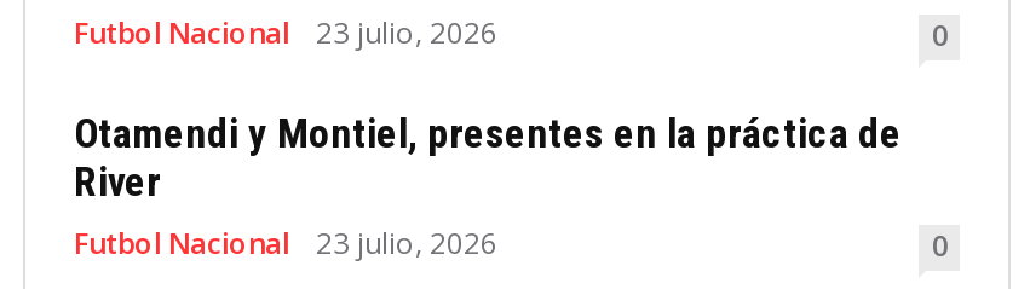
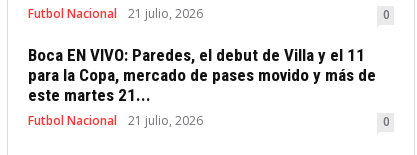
- Futbol Nacional 23 julio, 2026
+ Futbol Nacional 21 julio, 2026

- Otamendi y Montiel, presentes en la práctica de
- River
+ Boca EN VIVO: Paredes, el debut de Villa y el 11
+ para la Copa, mercado de pases movido y más de
+ este martes 21...

- Futbol Nacional 23 julio, 2026
+ Futbol Nacional 21 julio, 2026
